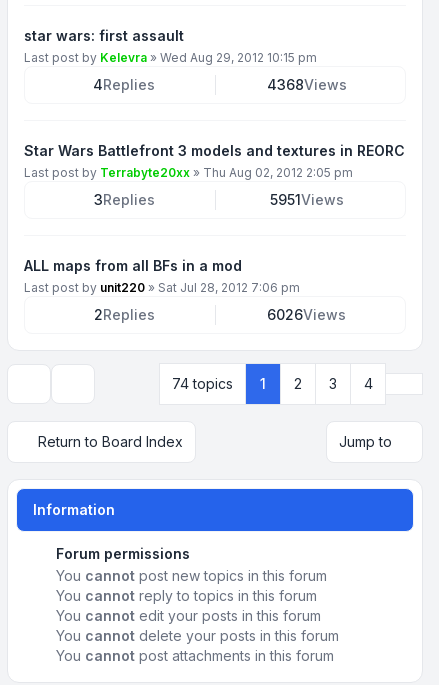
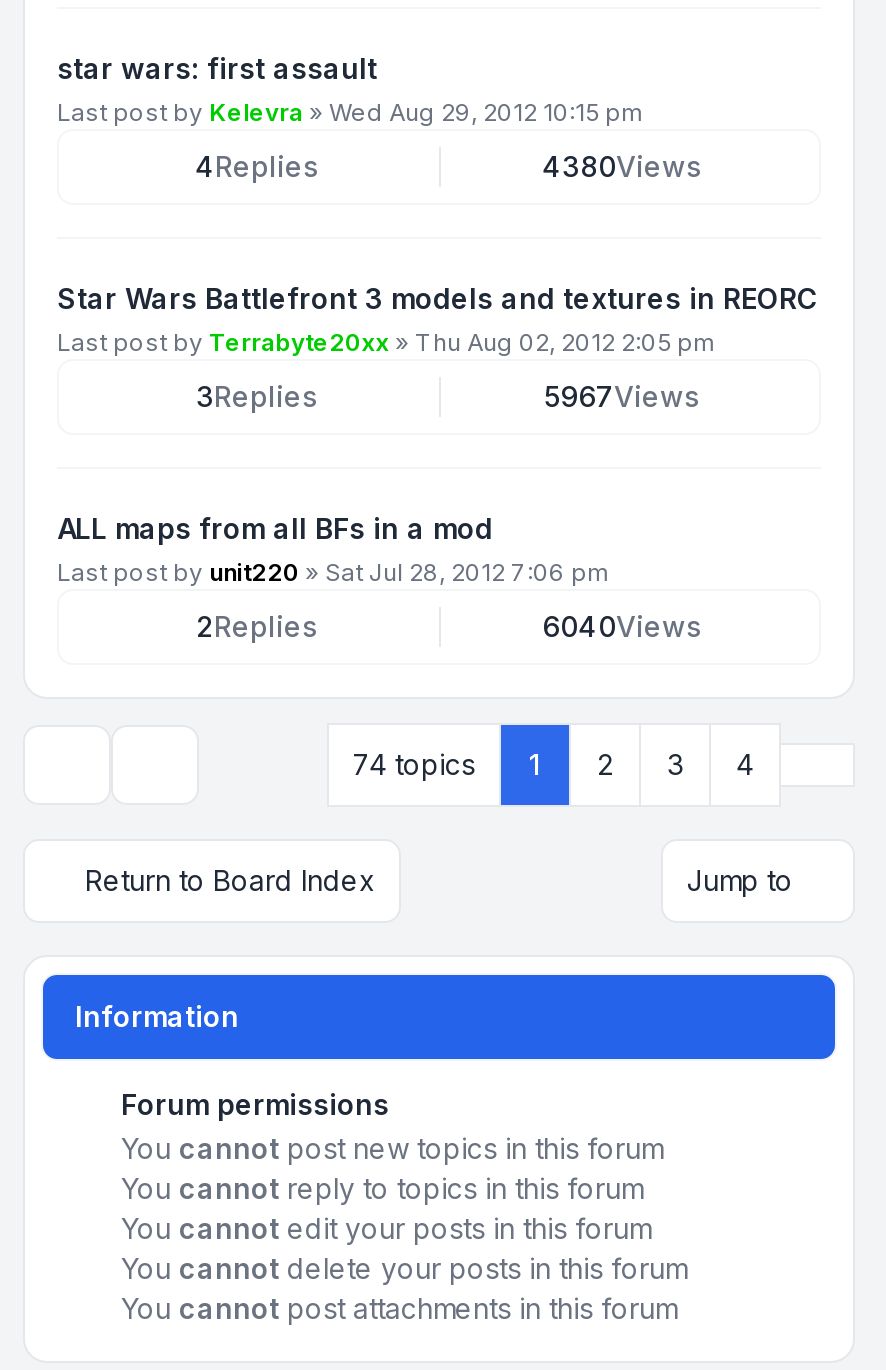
- 4368Views
+ 4380Views

- 5951Views
+ 5967Views

- 6026Views
+ 6040Views
